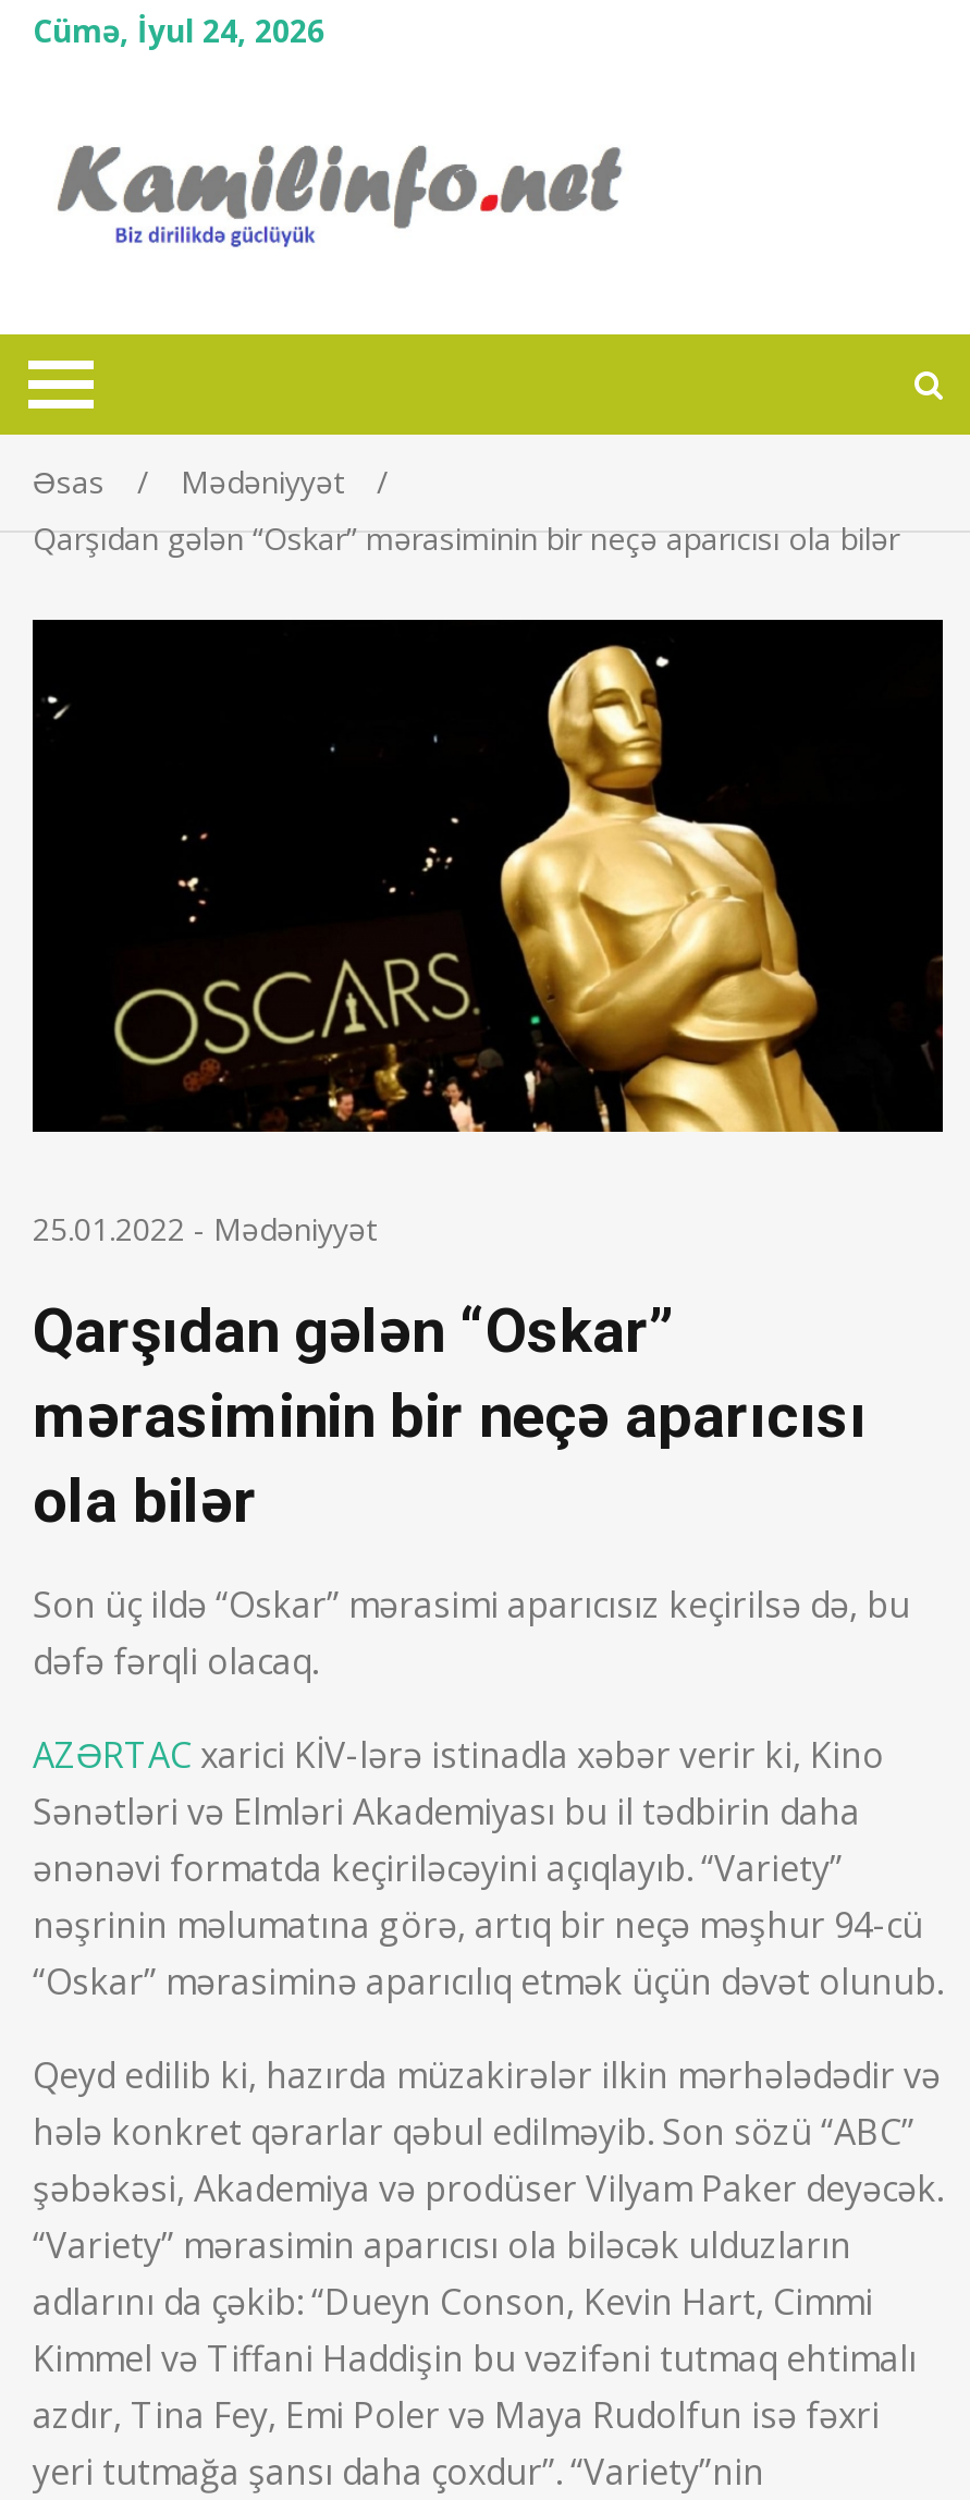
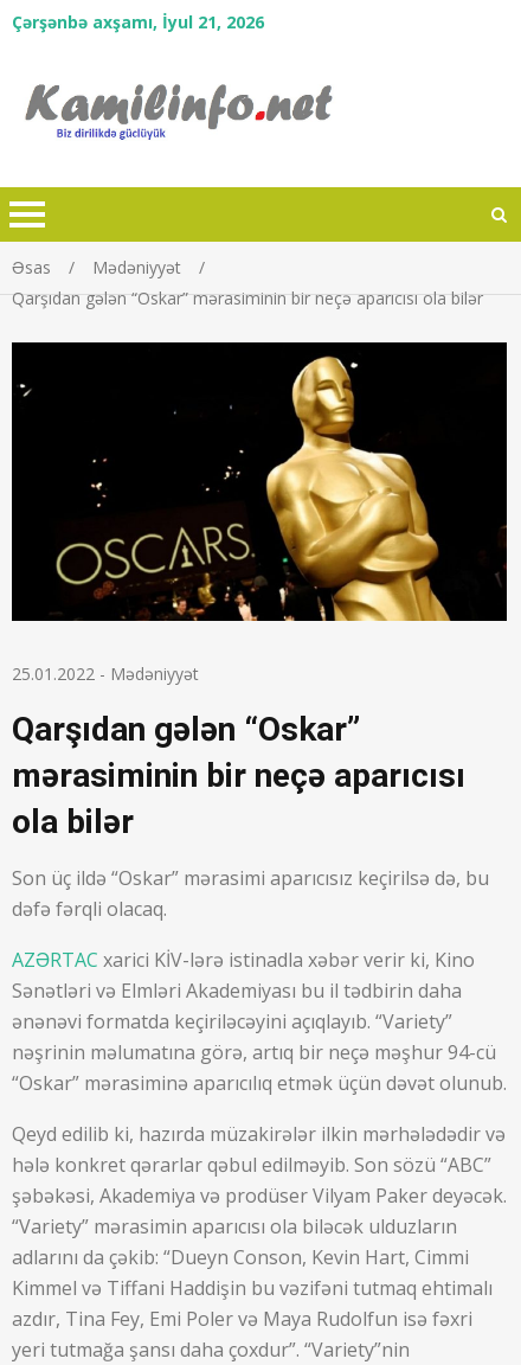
- Cümə, İyul 24, 2026
+ Çərşənbə axşamı, İyul 21, 2026
